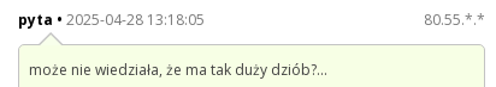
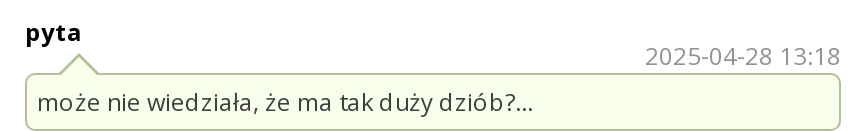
- 2025-04-28 13:18:05
- 80.55.*.*
+ 2025-04-28 13:18
